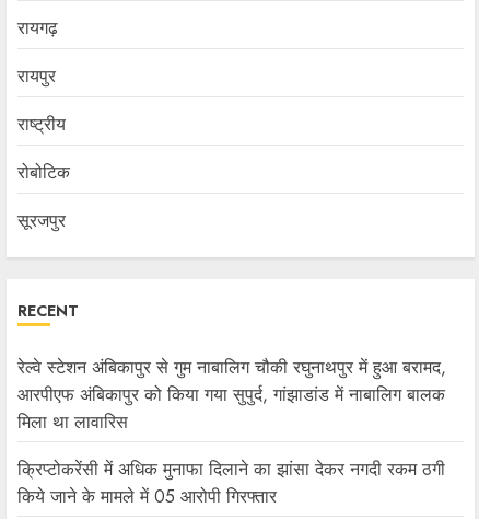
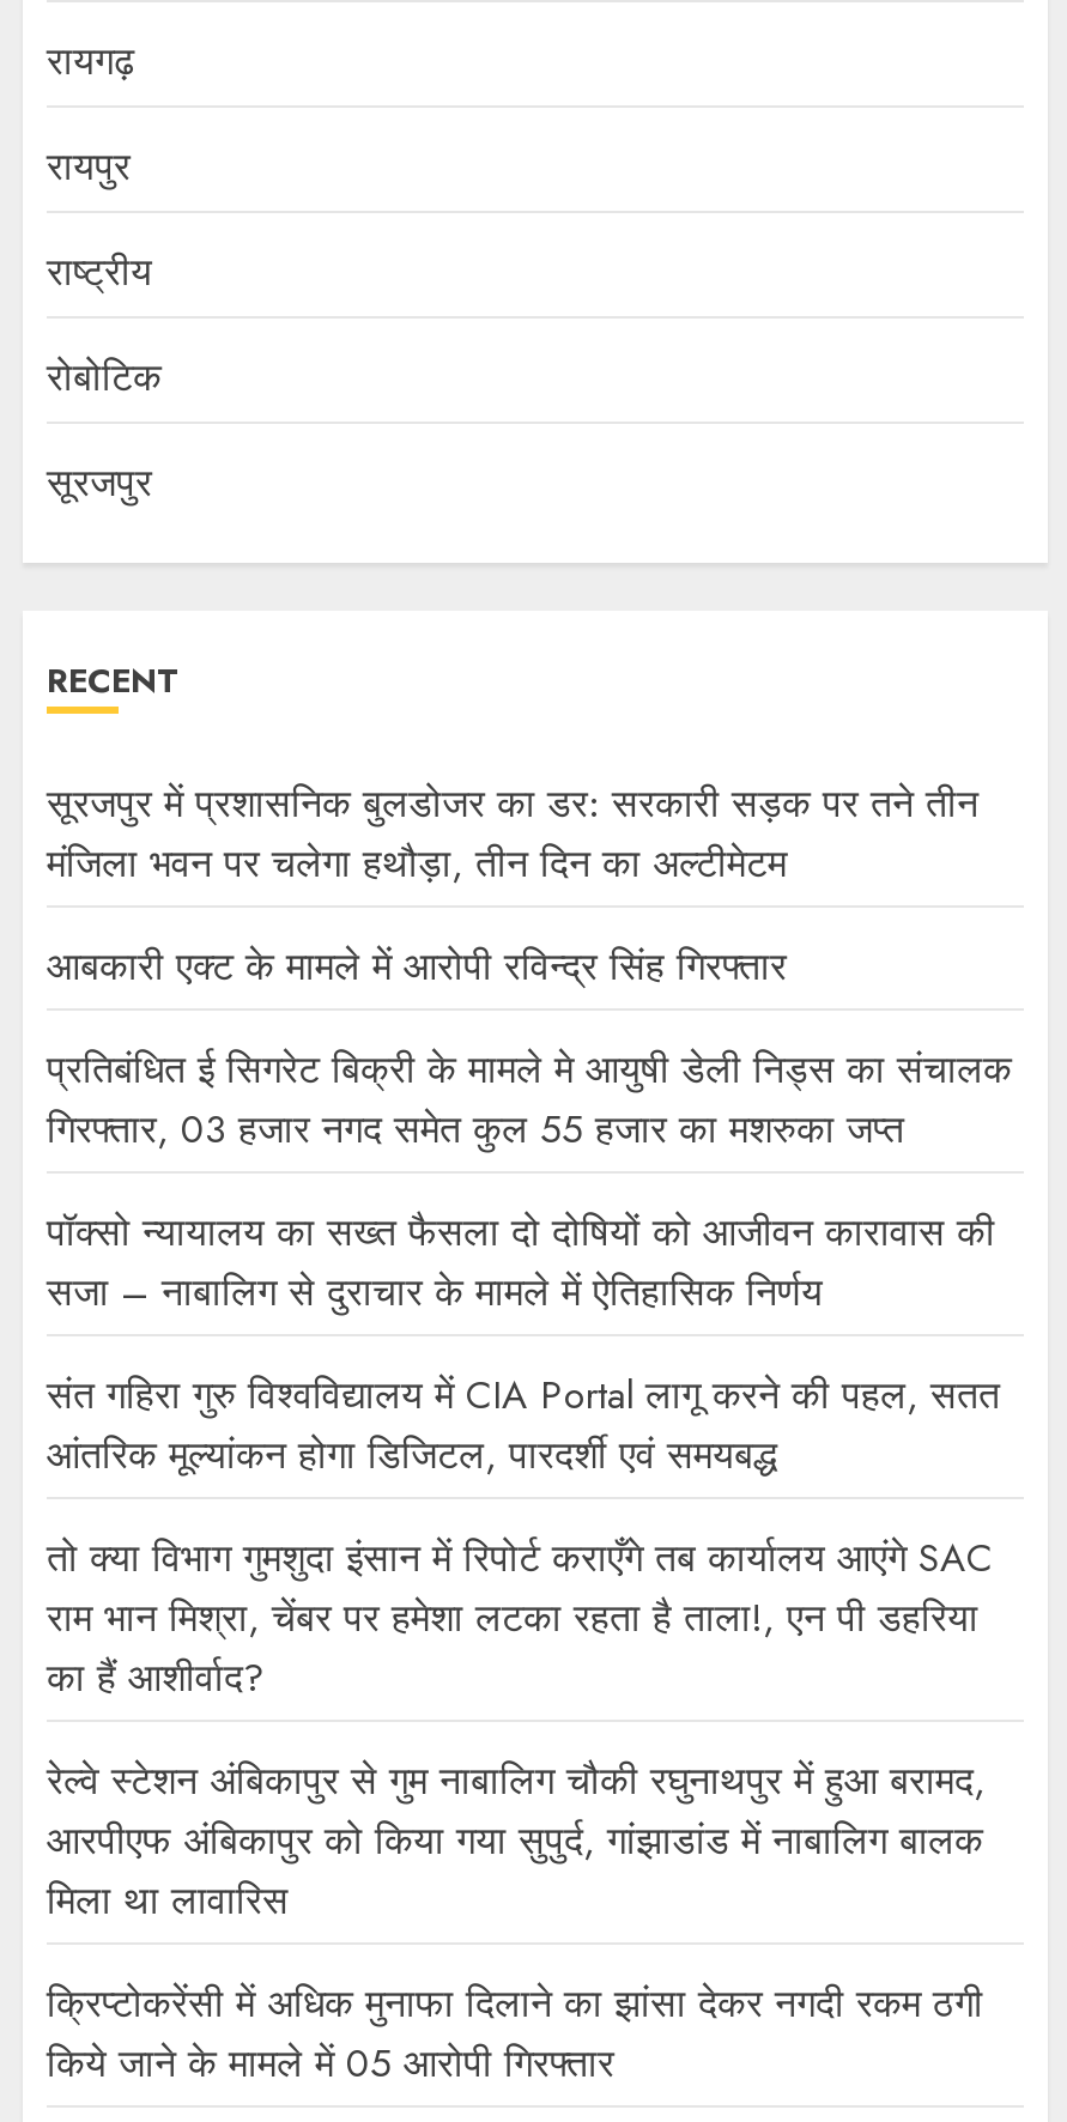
+ सूरजपुर में प्रशासनिक बुलडोजर का डर: सरकारी सड़क पर तने तीन
+ मंजिला भवन पर चलेगा हथौड़ा, तीन दिन का अल्टीमेटम
+ आबकारी एक्ट के मामले में आरोपी रविन्द्र सिंह गिरफ्तार
+ प्रतिबंधित ई सिगरेट बिक्री के मामले मे आयुषी डेली निड्स का संचालक
+ गिरफ्तार, 03 हजार नगद समेत कुल 55 हजार का मशरुका जप्त
+ पॉक्सो न्यायालय का सख्त फैसला दो दोषियों को आजीवन कारावास की
+ सजा – नाबालिग से दुराचार के मामले में ऐतिहासिक निर्णय
+ संत गहिरा गुरु विश्वविद्यालय में CIA Portal लागू करने की पहल, सतत
+ आंतरिक मूल्यांकन होगा डिजिटल, पारदर्शी एवं समयबद्ध
+ तो क्या विभाग गुमशुदा इंसान में रिपोर्ट कराएँगे तब कार्यालय आएंगे SAC
+ राम भान मिश्रा, चेंबर पर हमेशा लटका रहता है ताला!, एन पी डहरिया
+ का हैं आशीर्वाद?
